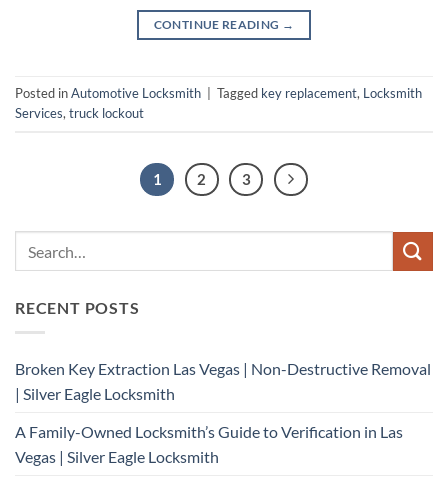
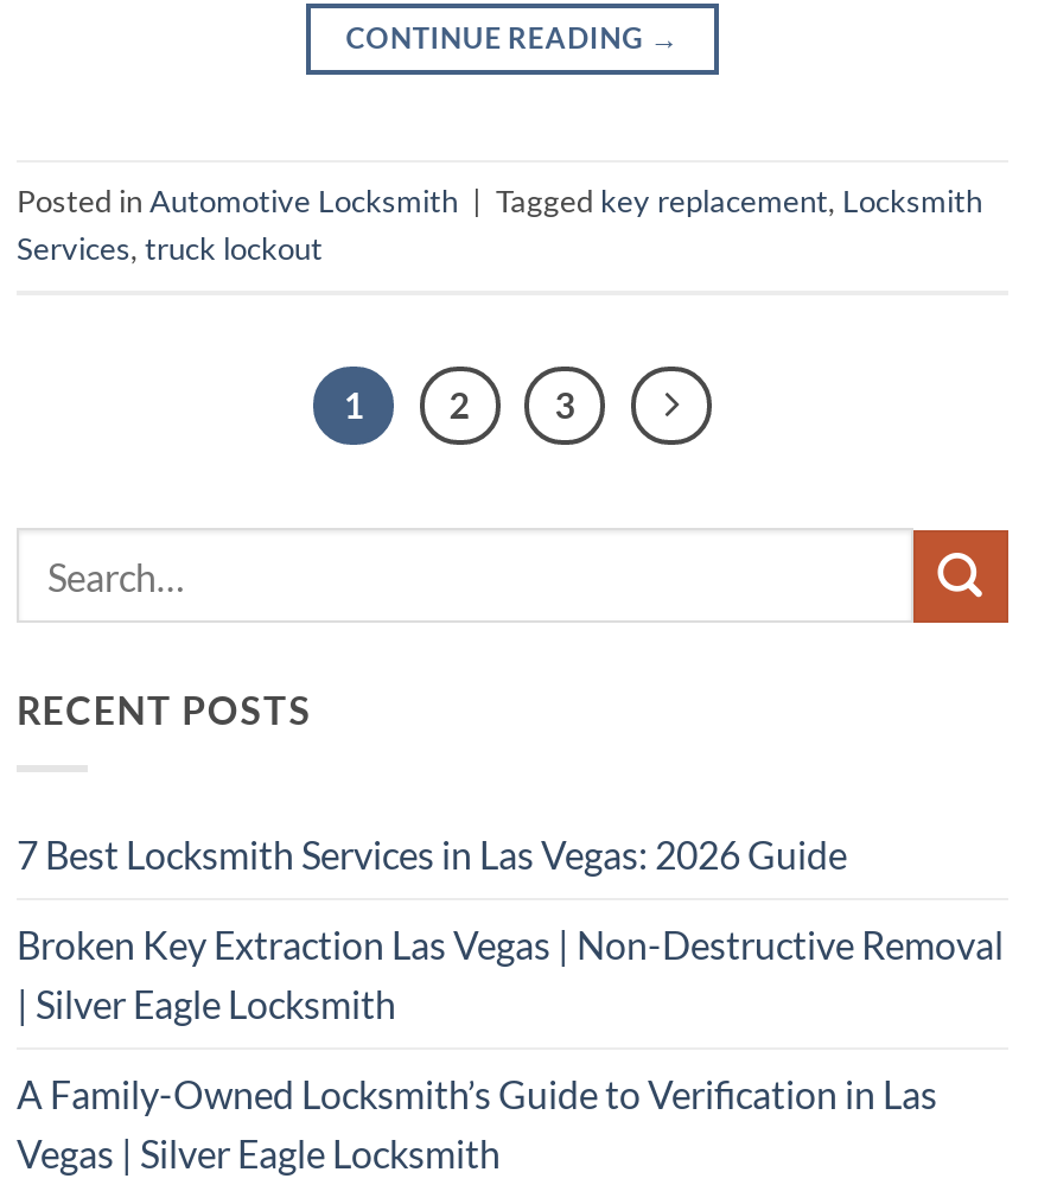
+ 7 Best Locksmith Services in Las Vegas: 2026 Guide
